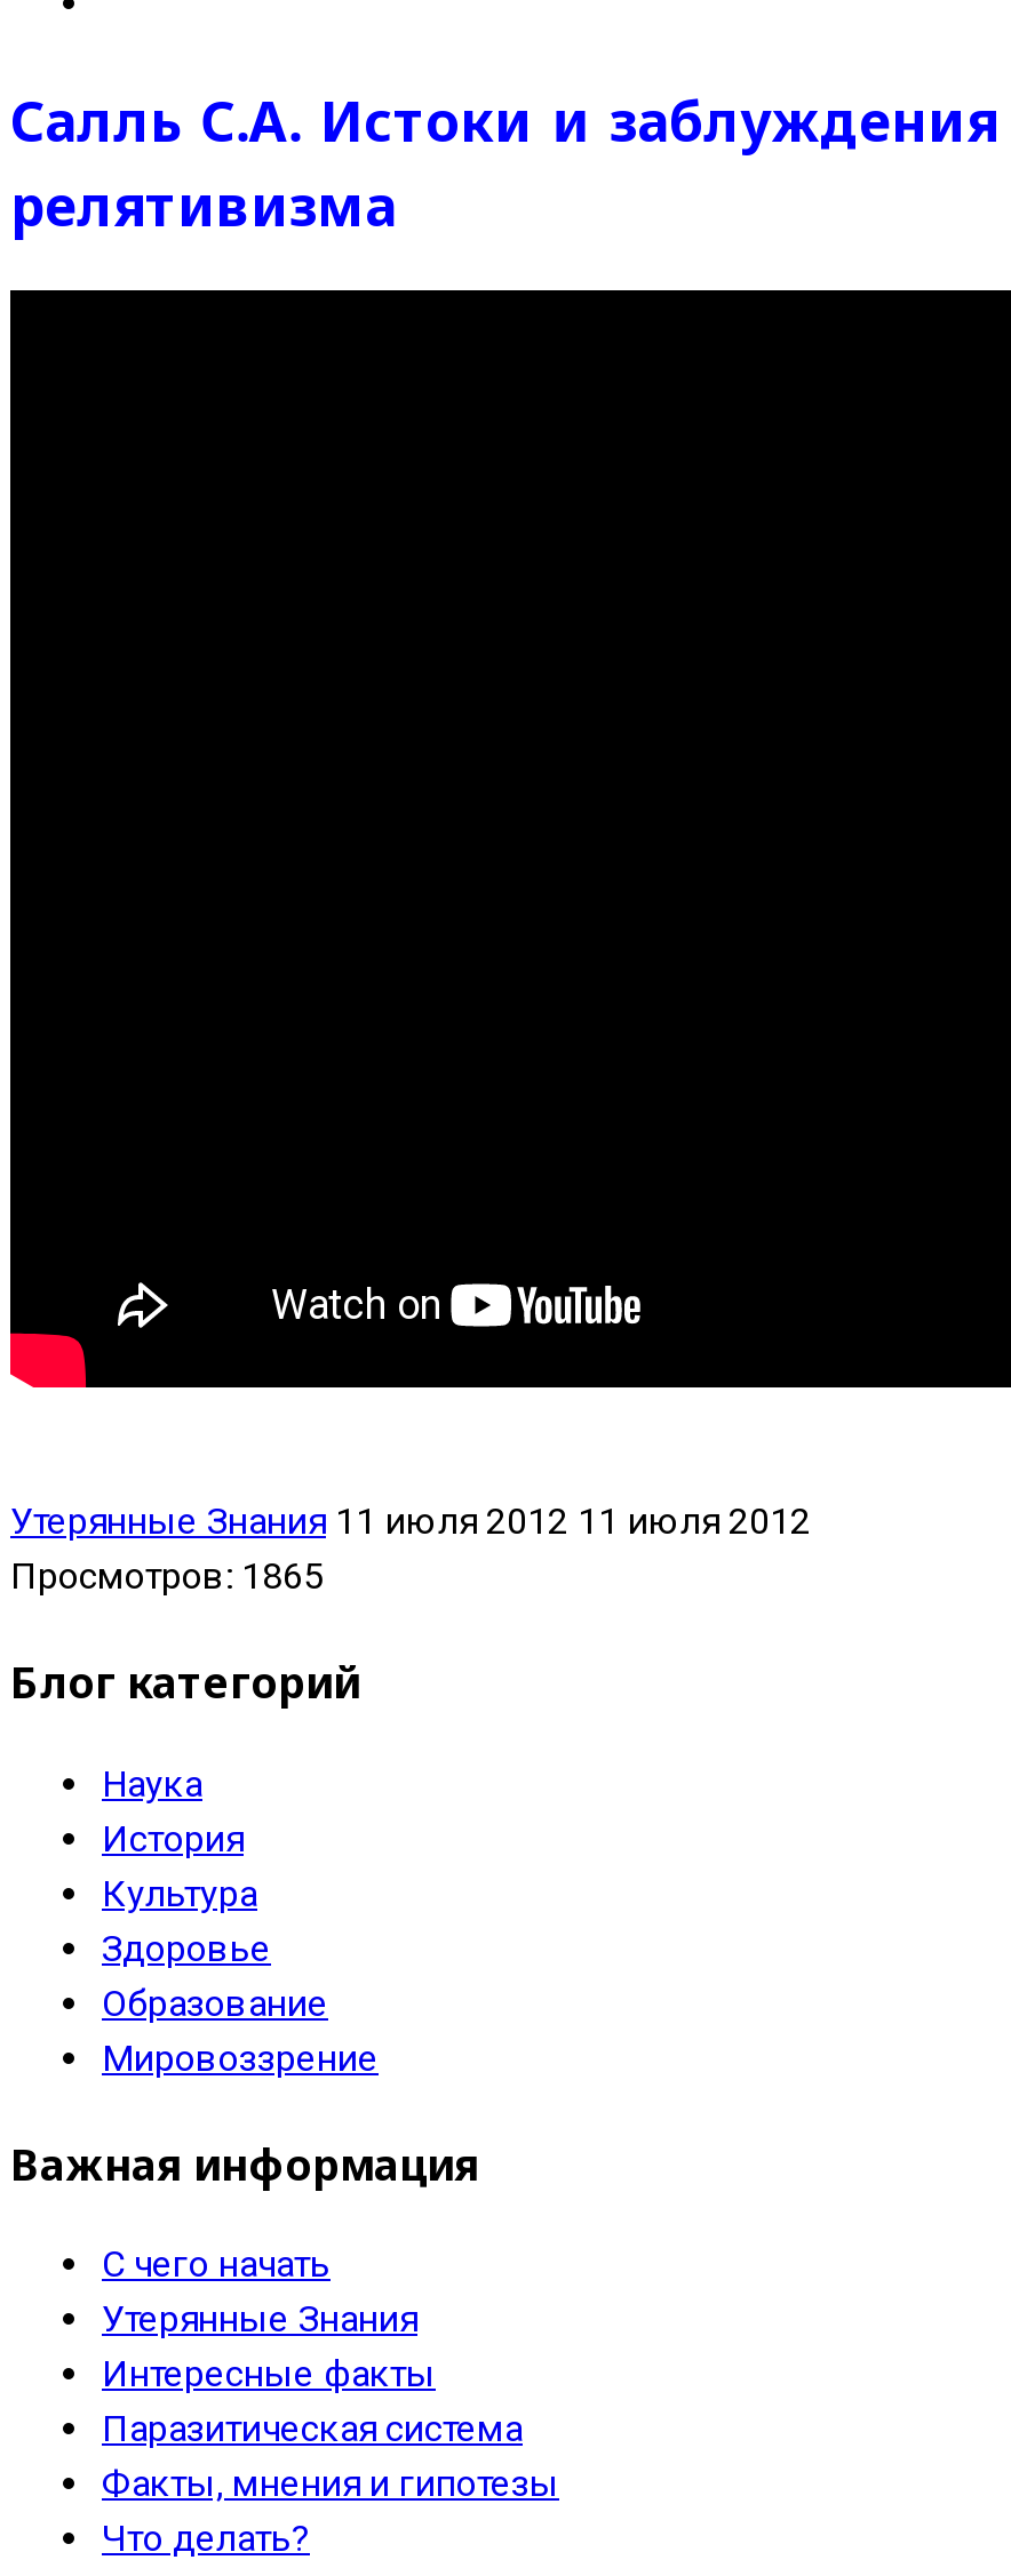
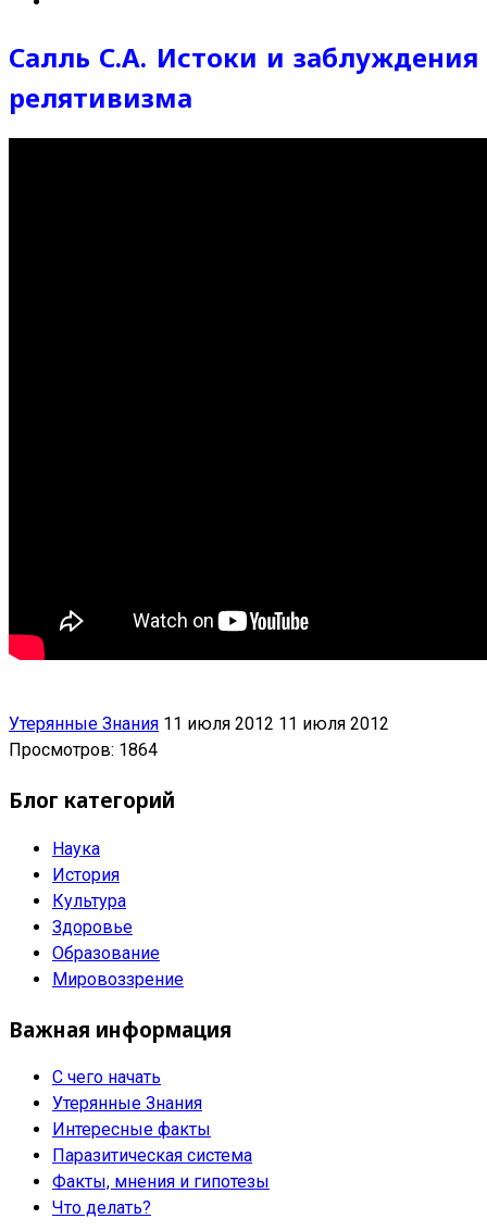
- Просмотров: 1865
+ Просмотров: 1864
